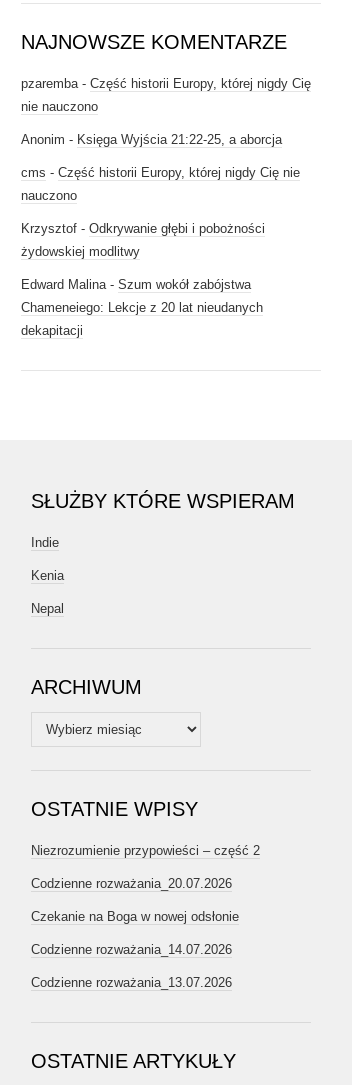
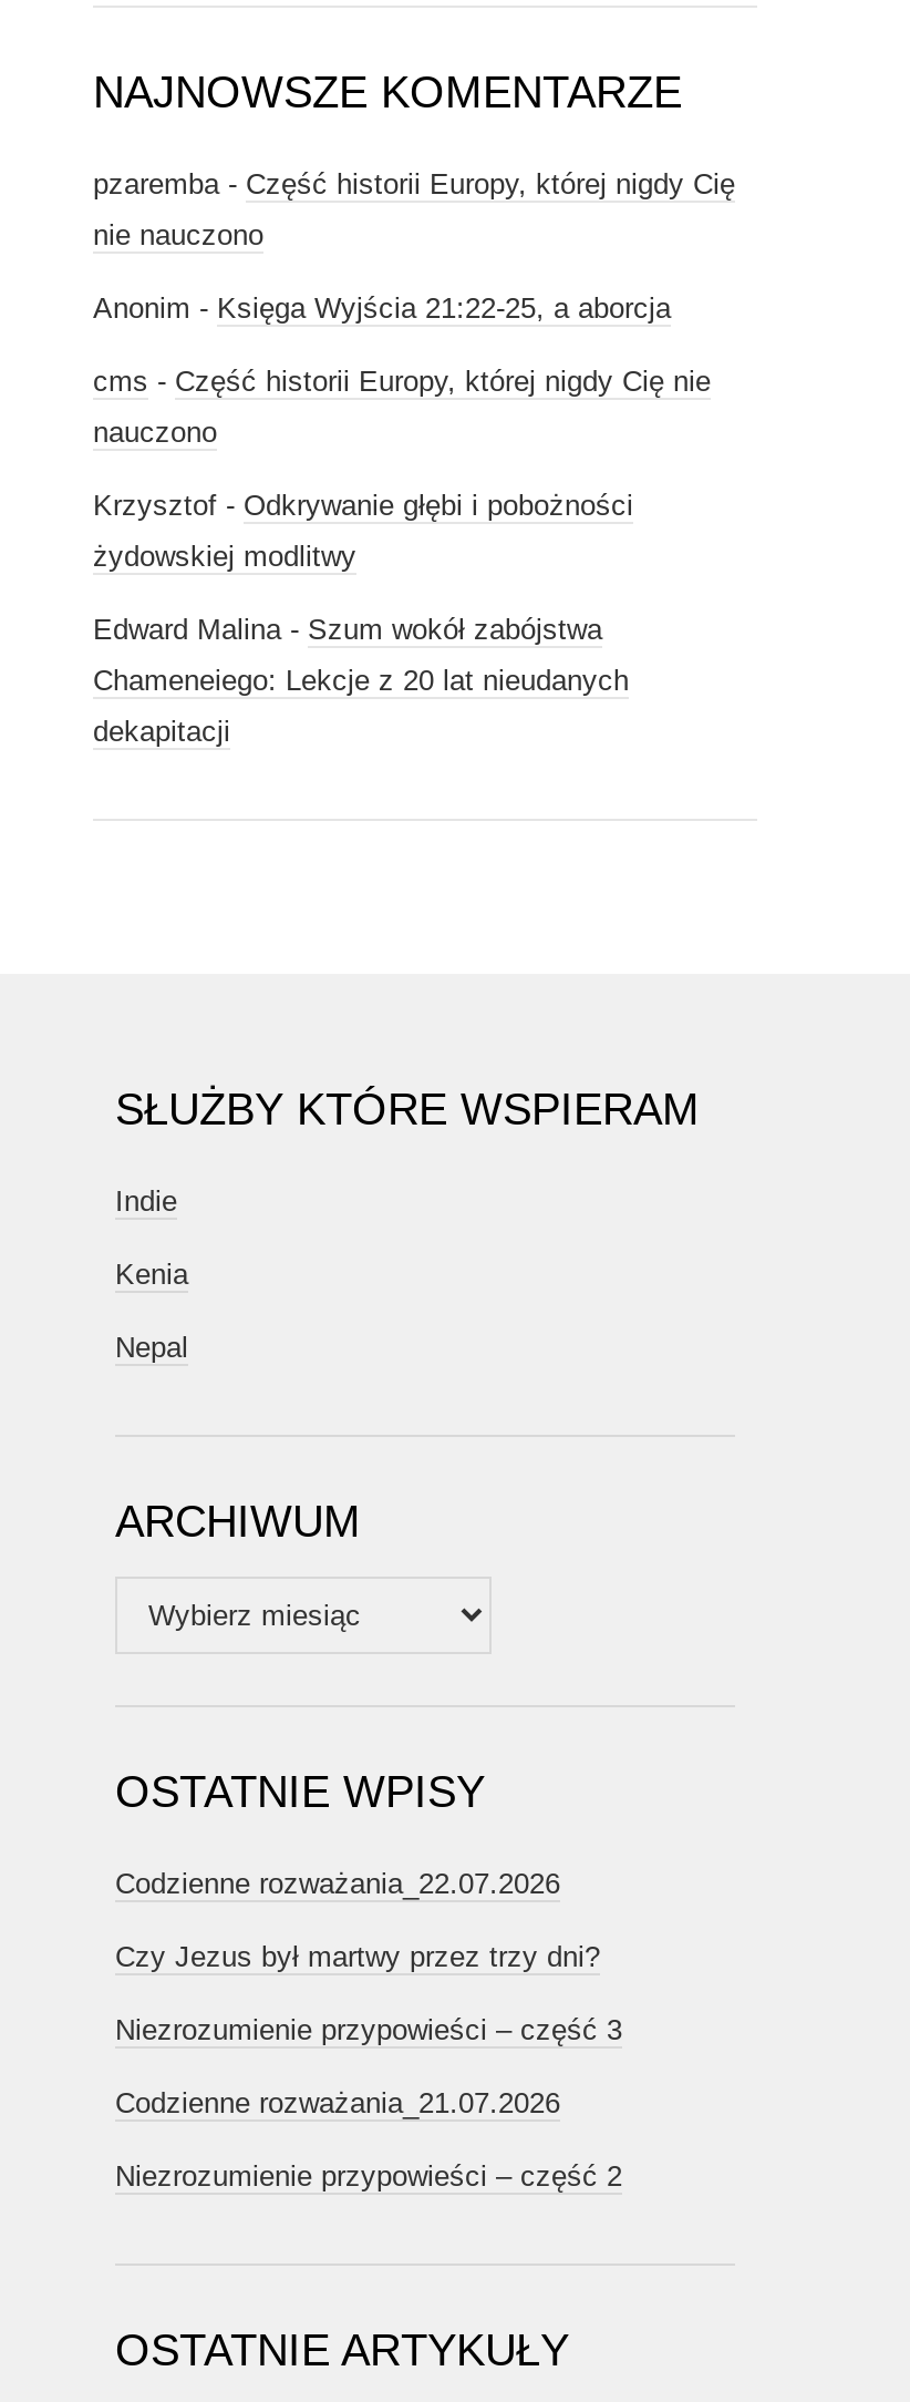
+ Codzienne rozważania_22.07.2026
+ Czy Jezus był martwy przez trzy dni?
+ Niezrozumienie przypowieści – część 3
+ Codzienne rozważania_21.07.2026

moved down: Niezrozumienie przypowieści – część 2

- Codzienne rozważania_20.07.2026
- Czekanie na Boga w nowej odsłonie
- Codzienne rozważania_14.07.2026
- Codzienne rozważania_13.07.2026
